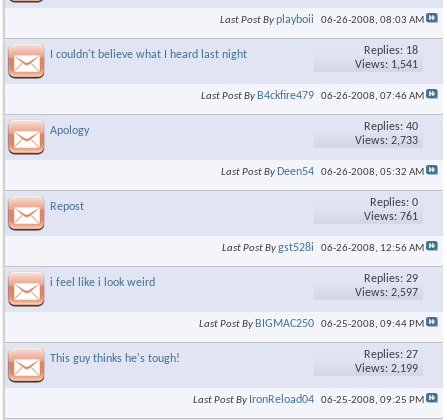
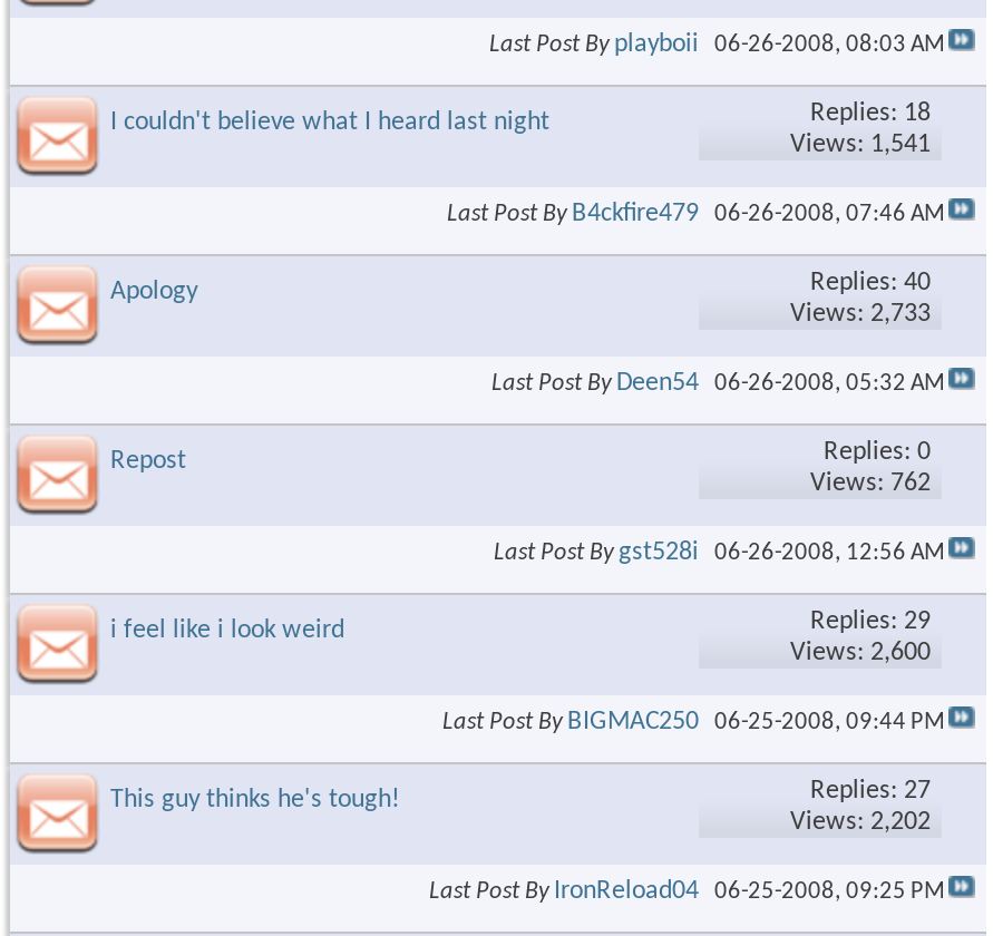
- Views: 761
+ Views: 762

- Views: 2,597
+ Views: 2,600

- Views: 2,199
+ Views: 2,202
